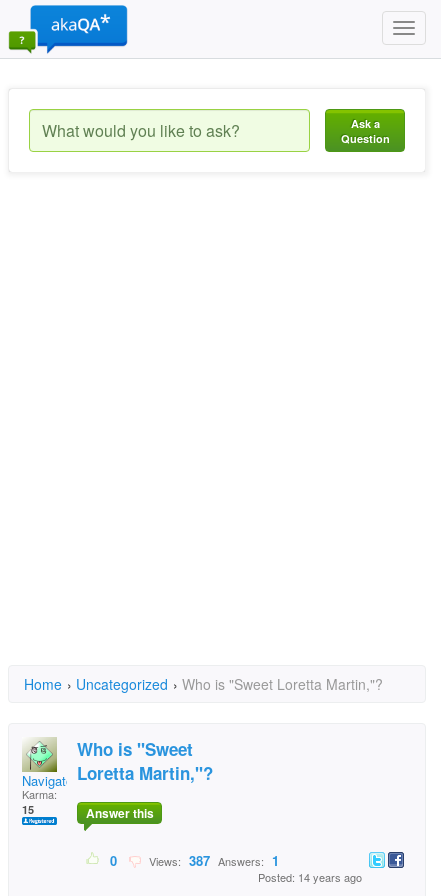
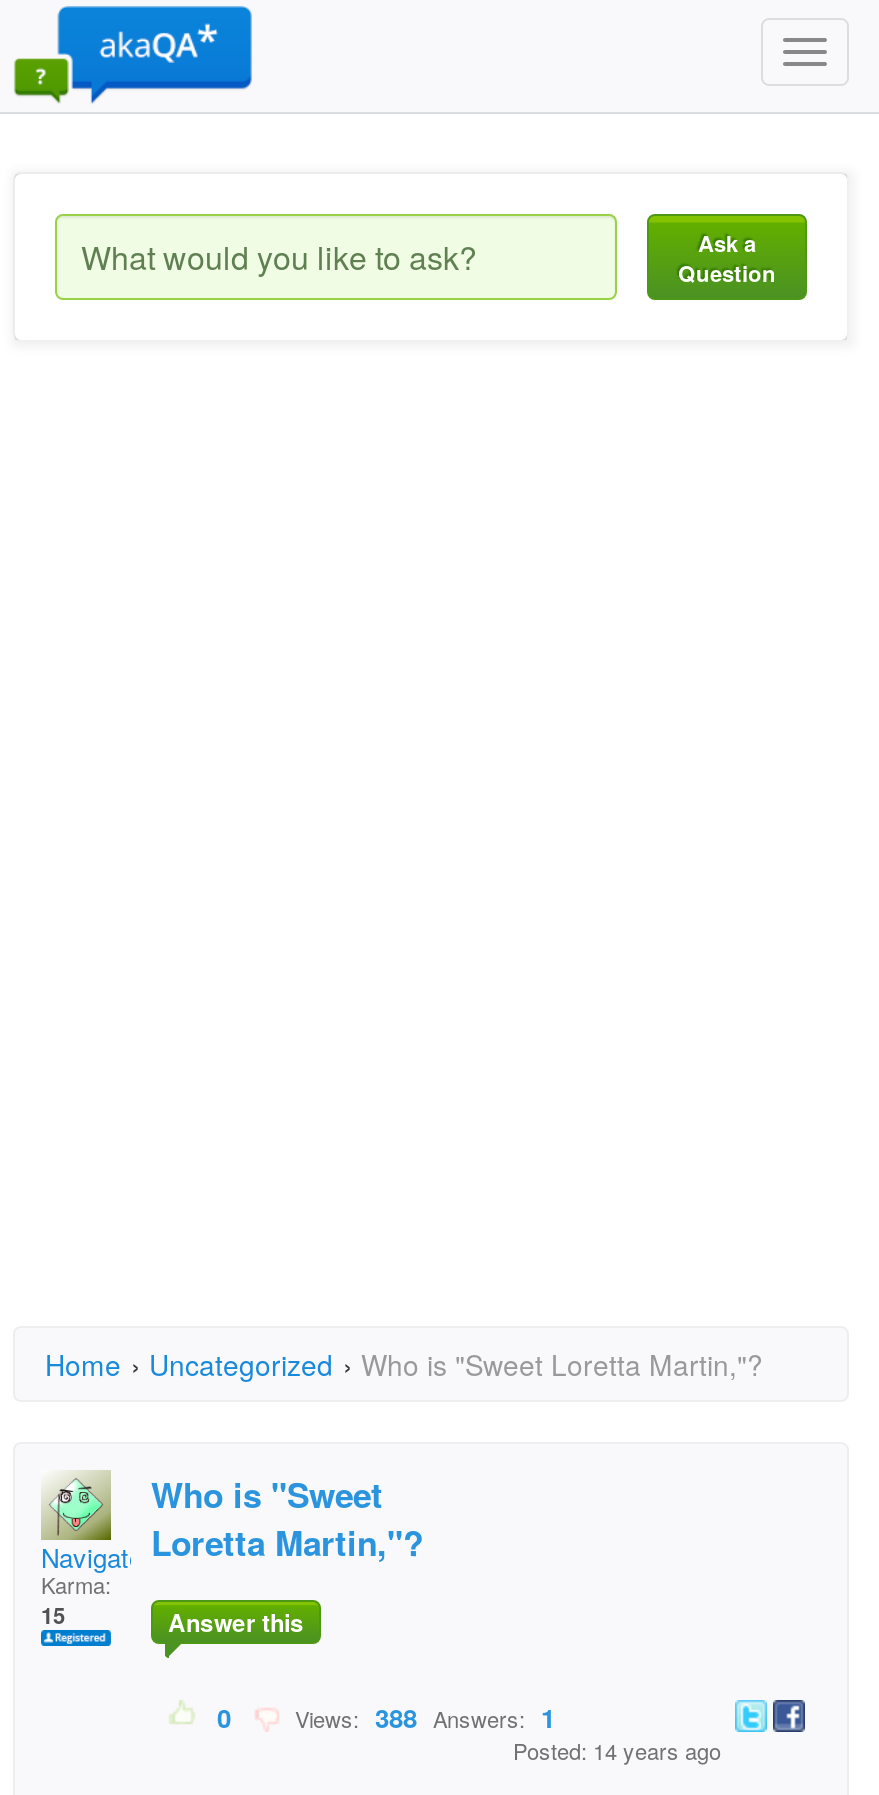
- Views: 387 Answers: 1
+ Views: 388 Answers: 1
